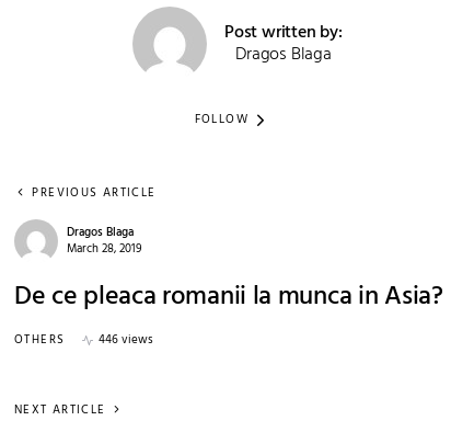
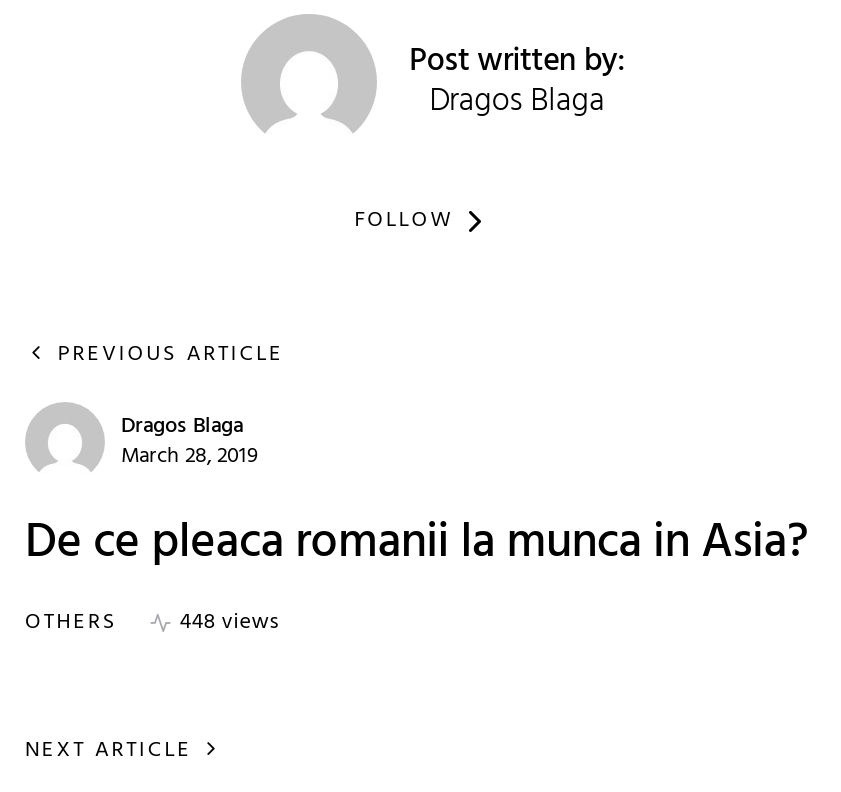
- OTHERS 446 views
+ OTHERS 448 views
